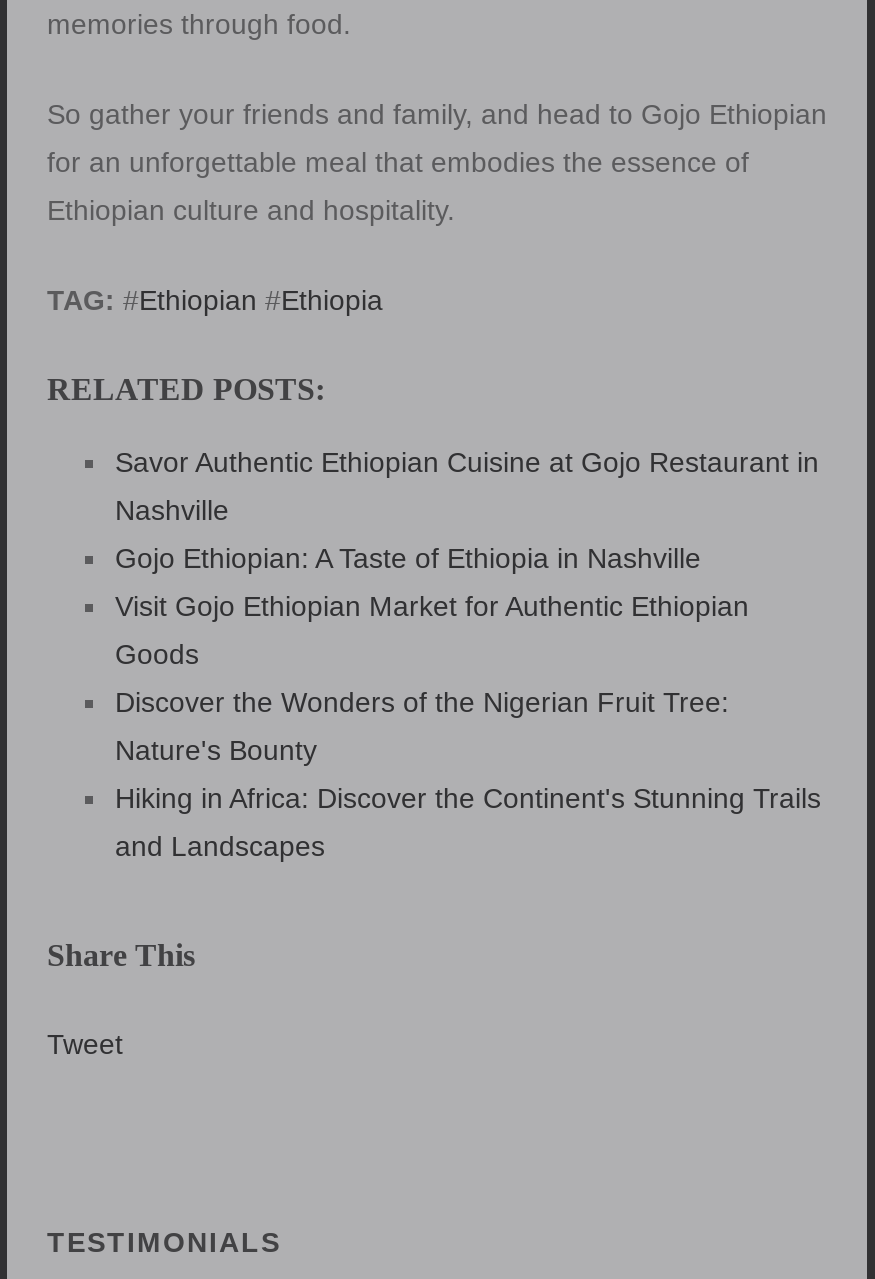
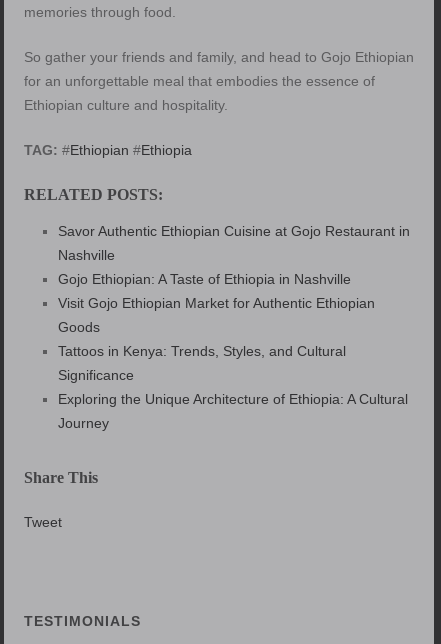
- Discover the Wonders of the Nigerian Fruit Tree:
+ Tattoos in Kenya: Trends, Styles, and Cultural

- Nature's Bounty
+ Significance

- Hiking in Africa: Discover the Continent's Stunning Trails
+ Exploring the Unique Architecture of Ethiopia: A Cultural

- and Landscapes
+ Journey
